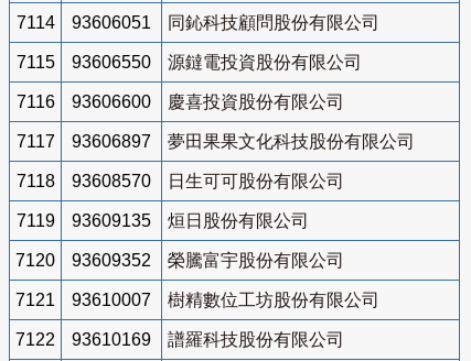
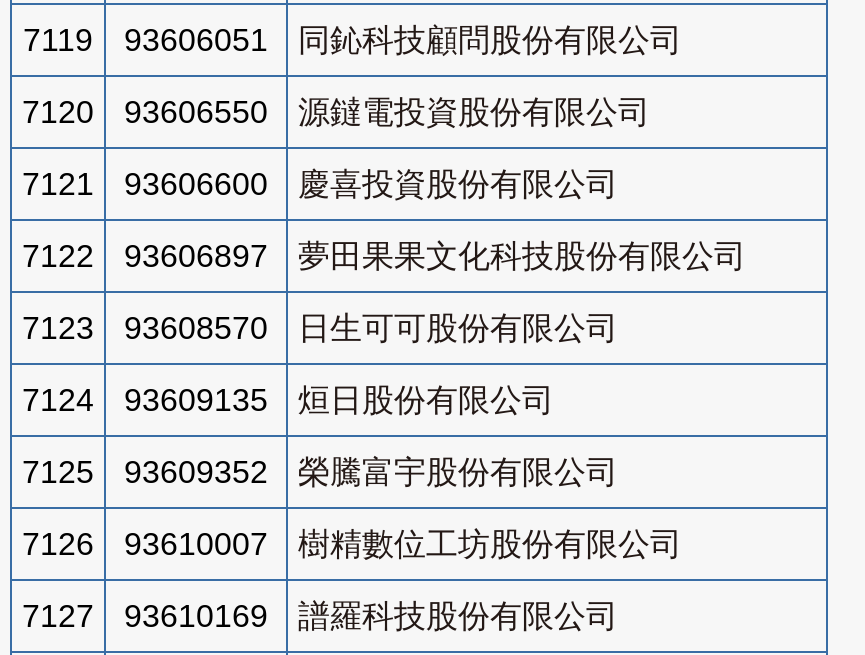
- 7114 93606051 同鈊科技顧問股份有限公司
+ 7119 93606051 同鈊科技顧問股份有限公司

- 7115 93606550 源鐽電投資股份有限公司
+ 7120 93606550 源鐽電投資股份有限公司

- 7116 93606600 慶喜投資股份有限公司
+ 7121 93606600 慶喜投資股份有限公司

- 7117 93606897 夢田果果文化科技股份有限公司
+ 7122 93606897 夢田果果文化科技股份有限公司

- 7118 93608570 日生可可股份有限公司
+ 7123 93608570 日生可可股份有限公司

- 7119 93609135 烜日股份有限公司
+ 7124 93609135 烜日股份有限公司

- 7120 93609352 榮騰富宇股份有限公司
+ 7125 93609352 榮騰富宇股份有限公司

- 7121 93610007 樹精數位工坊股份有限公司
+ 7126 93610007 樹精數位工坊股份有限公司

- 7122 93610169 譜羅科技股份有限公司
+ 7127 93610169 譜羅科技股份有限公司
